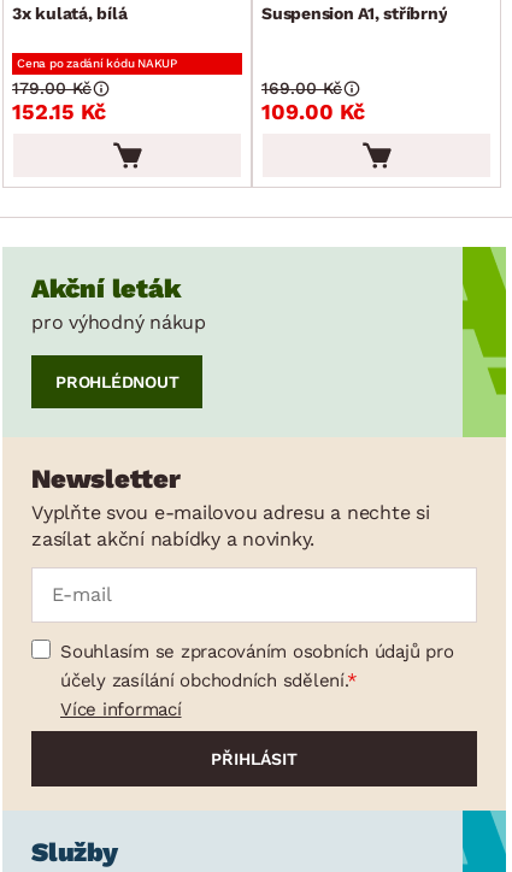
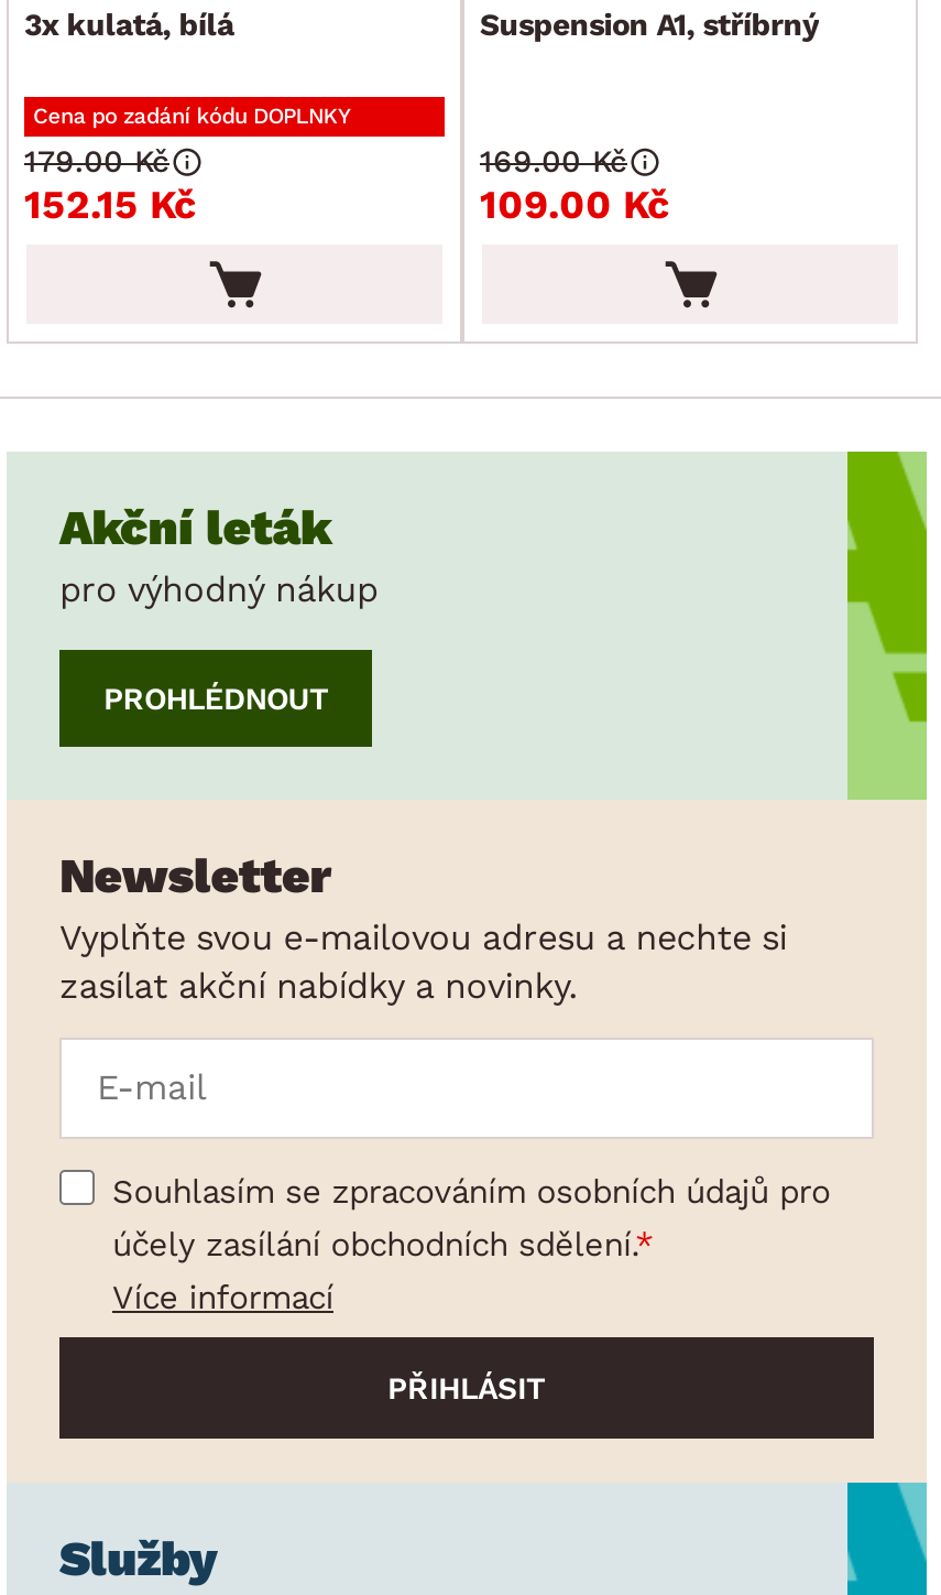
- Cena po zadání kódu NAKUP
+ Cena po zadání kódu DOPLNKY
